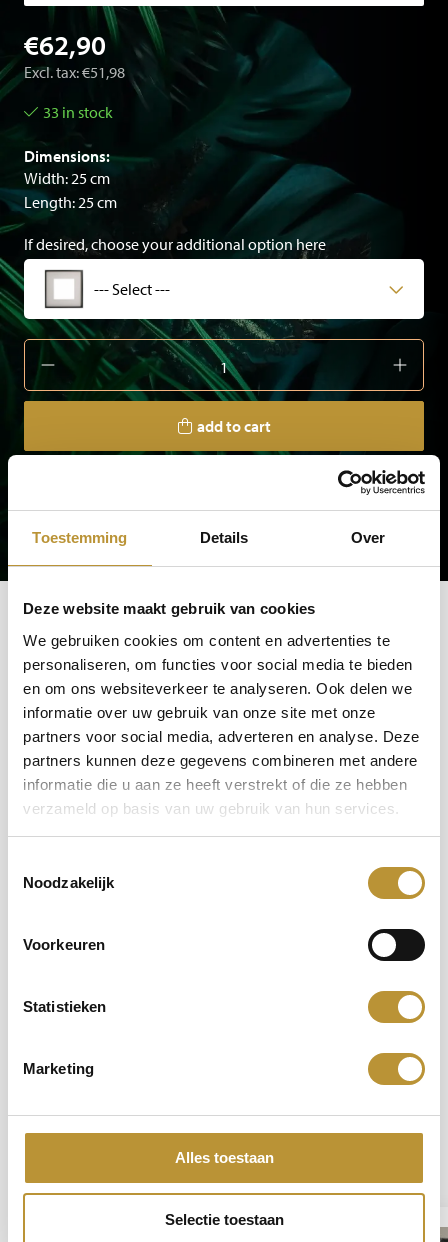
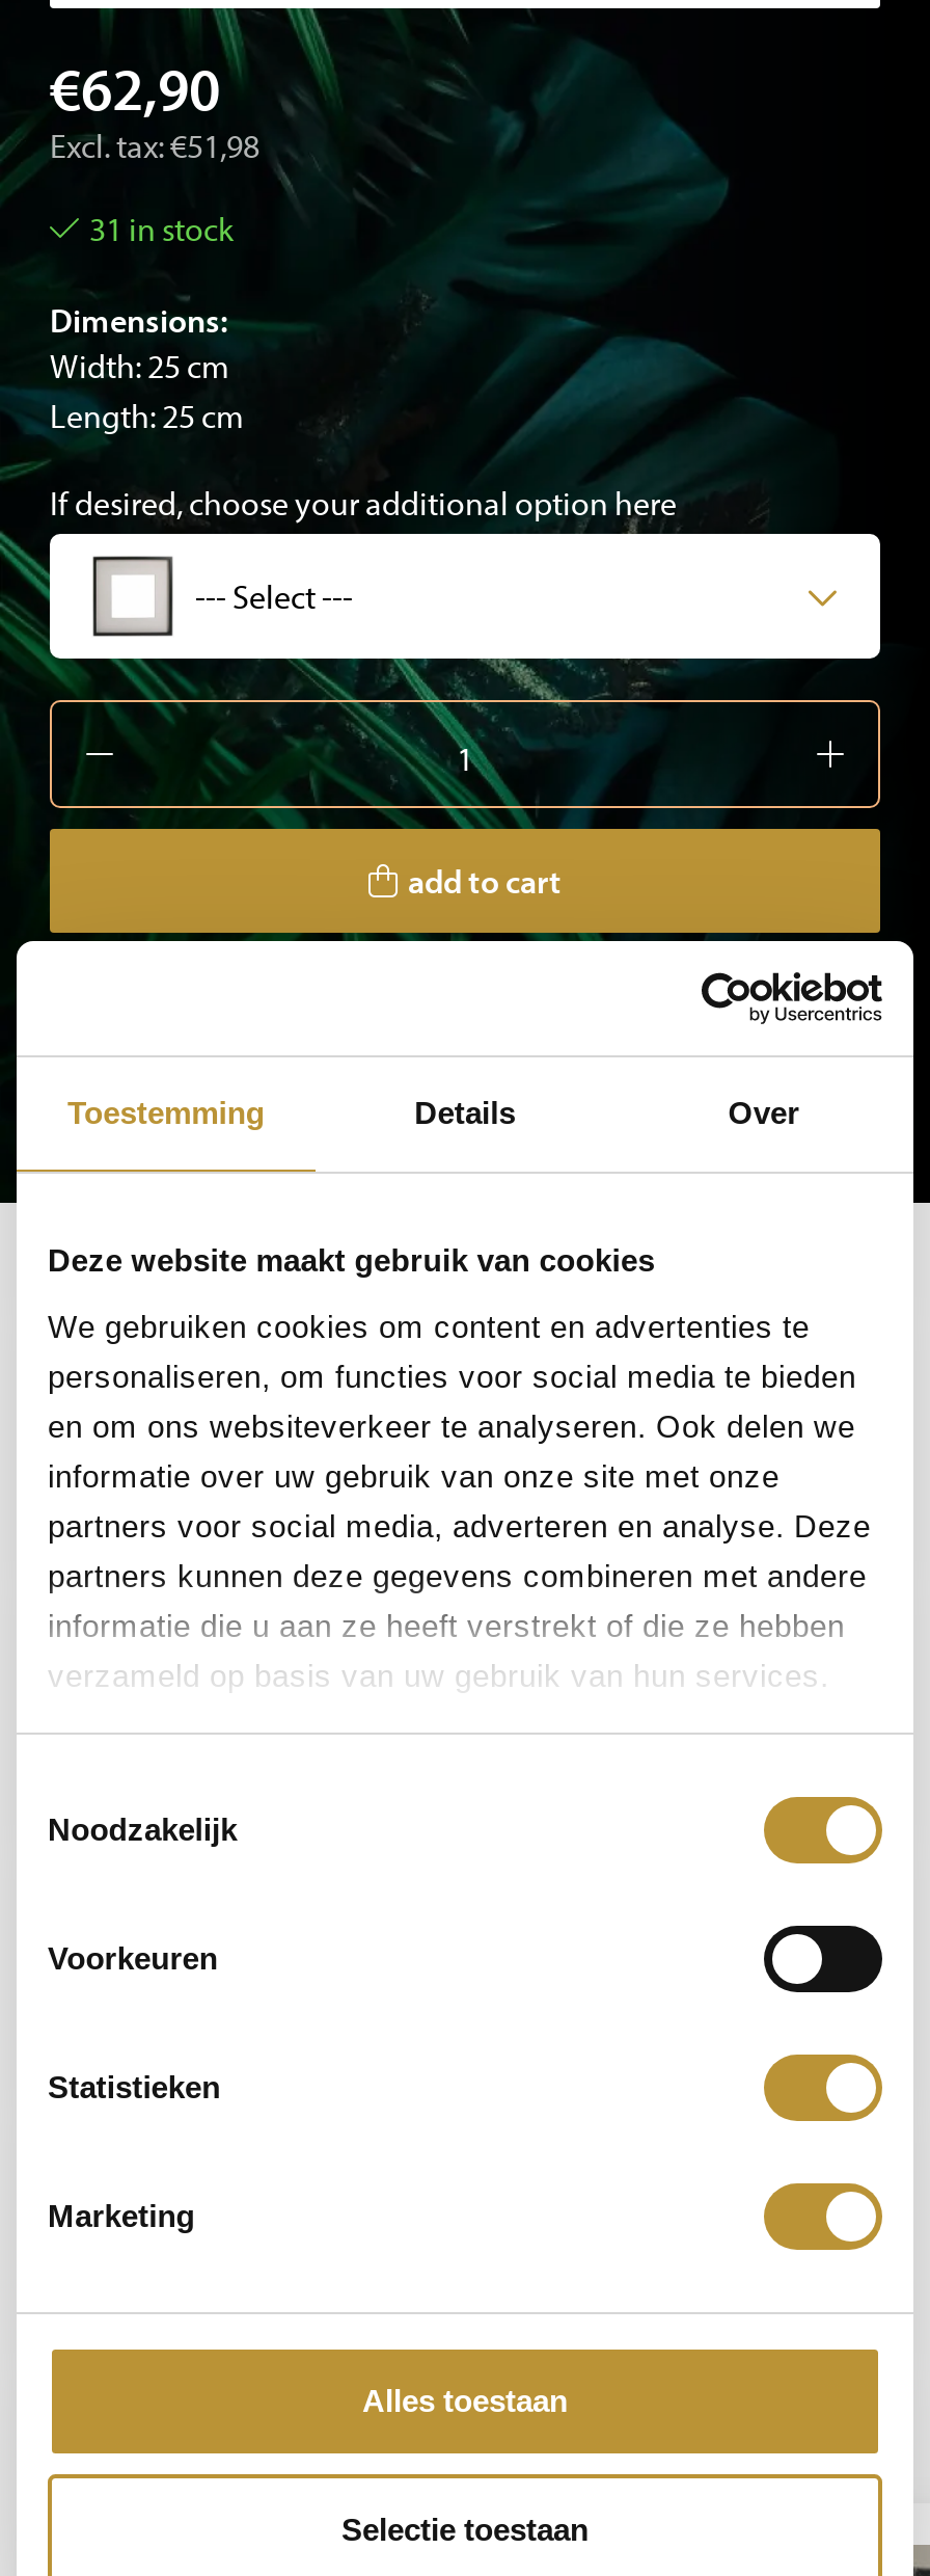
- 33 in stock
+ 31 in stock
